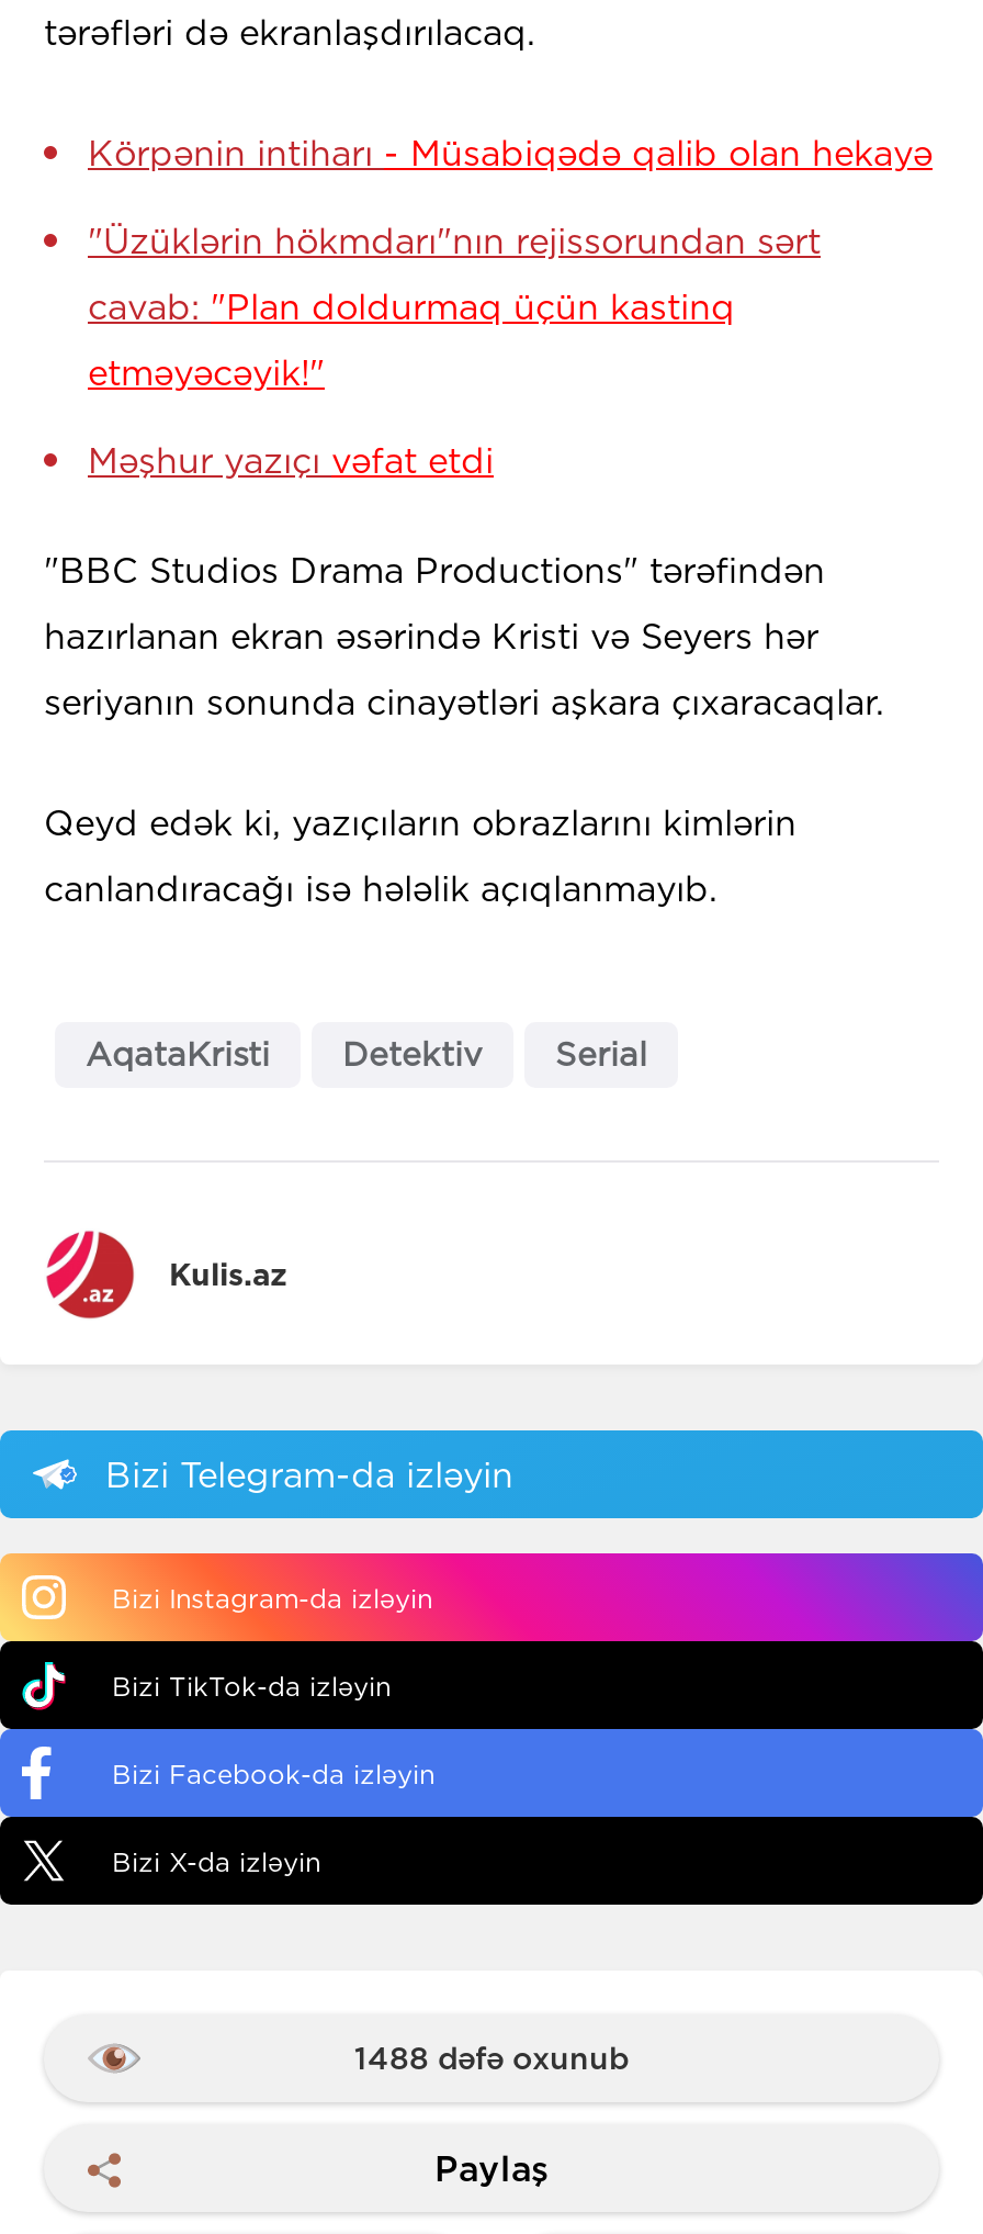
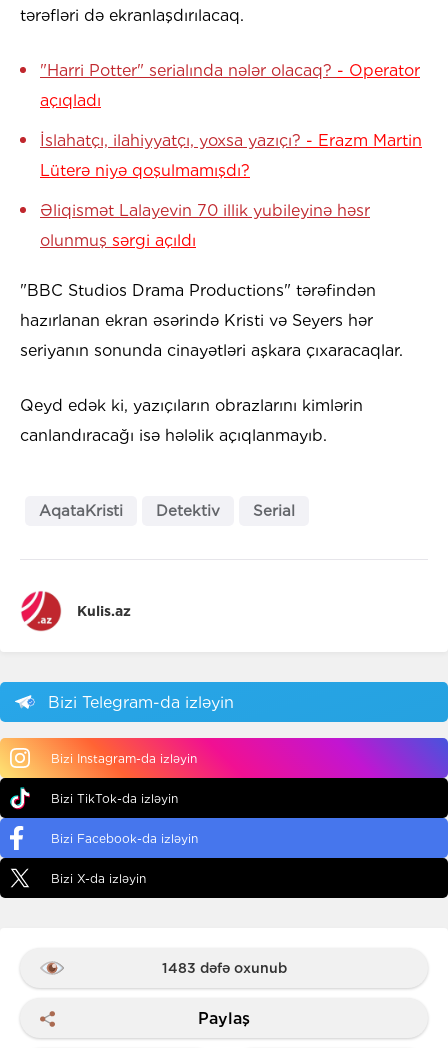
- Körpənin intiharı - Müsabiqədə qalib olan hekayə
- "Üzüklərin hökmdarı"nın rejissorundan sərt
- cavab: "Plan doldurmaq üçün kastinq
- etməyəcəyik!"
- Məşhur yazıçı vəfat etdi
+ "Harri Potter" serialında nələr olacaq? - Operator
+ açıqladı
+ İslahatçı, ilahiyyatçı, yoxsa yazıçı? - Erazm Martin
+ Lüterə niyə qoşulmamışdı?
+ Əliqismət Lalayevin 70 illik yubileyinə həsr
+ olunmuş sərgi açıldı

- 1488 dəfə oxunub
+ 1483 dəfə oxunub
